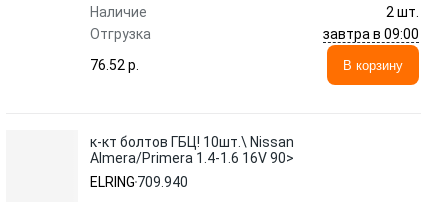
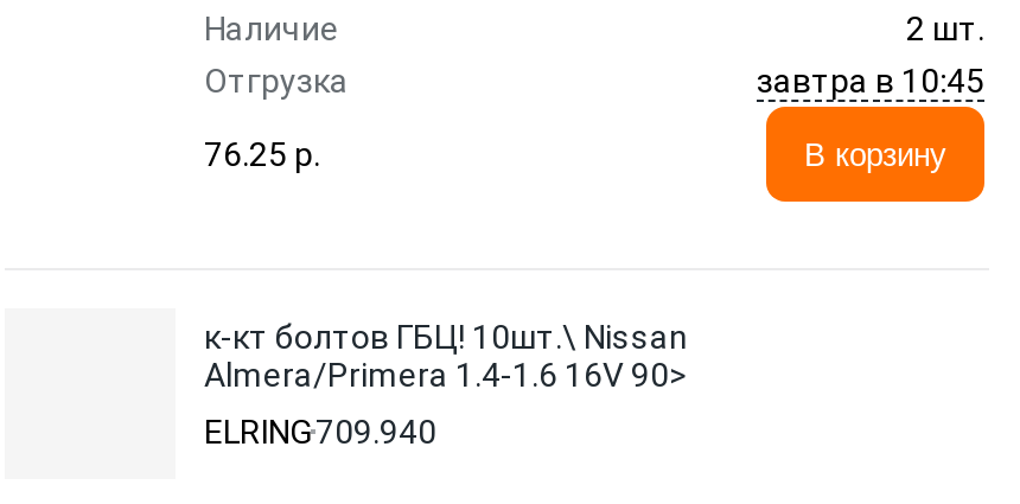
- завтра в 09:00
+ завтра в 10:45

- 76.52 p.
+ 76.25 p.
